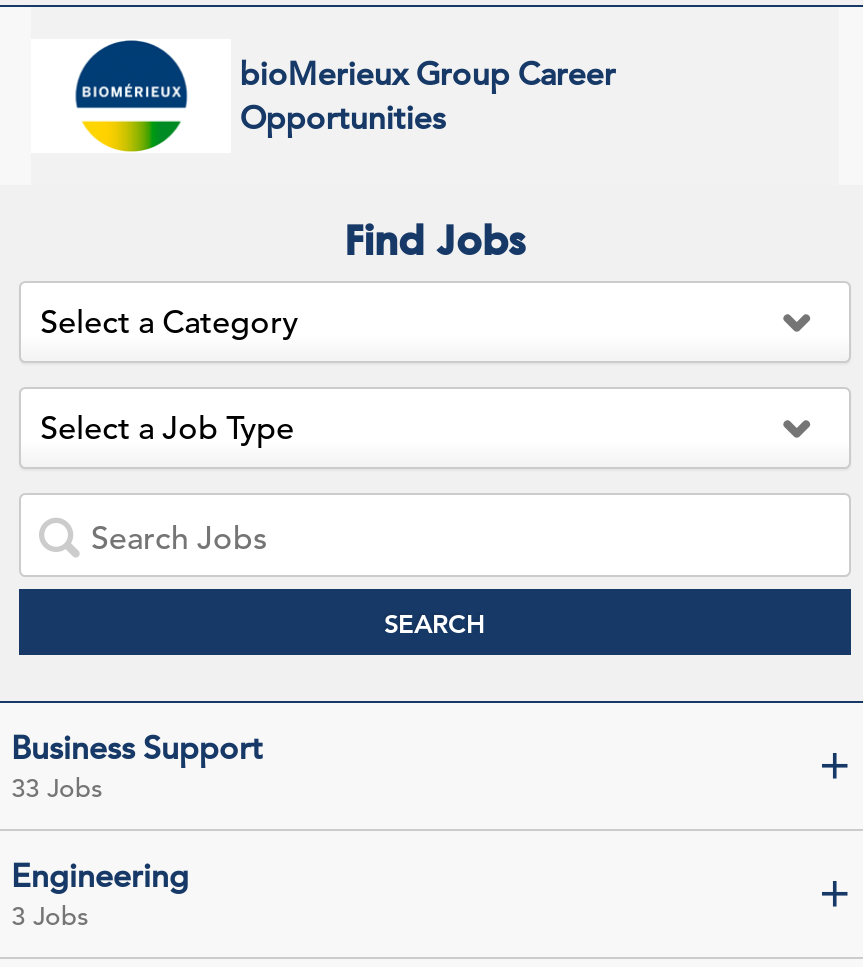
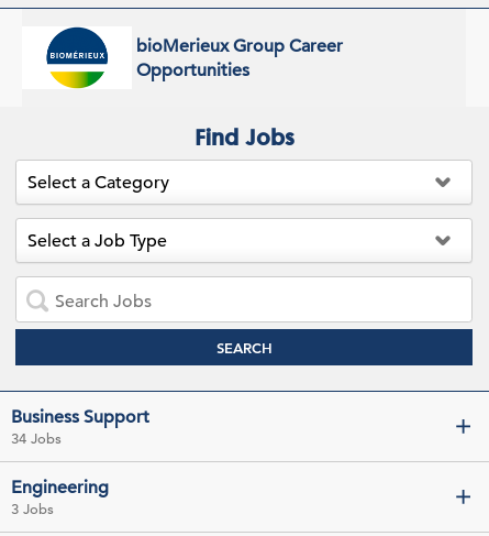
- 33 Jobs
+ 34 Jobs
